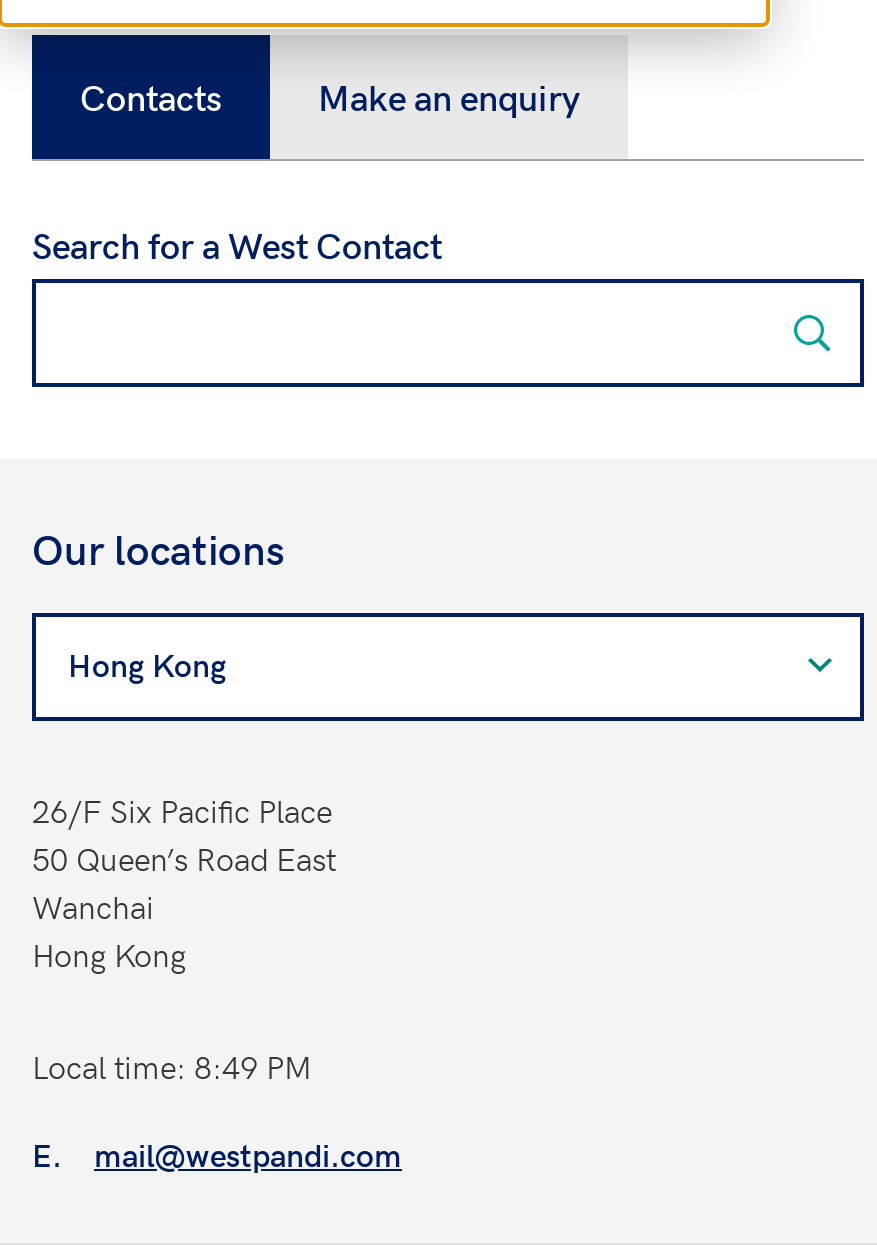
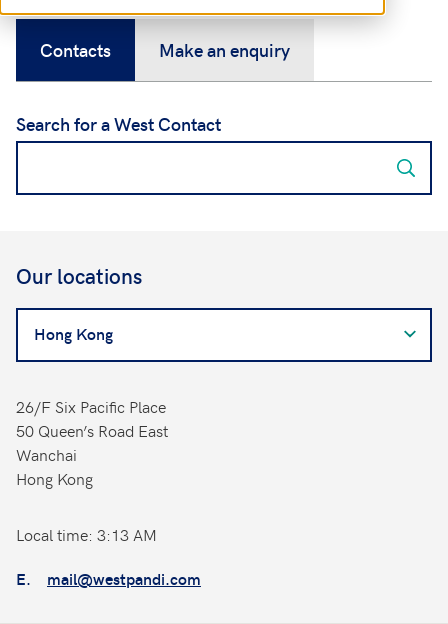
- Local time: 8:49 PM
+ Local time: 3:13 AM
